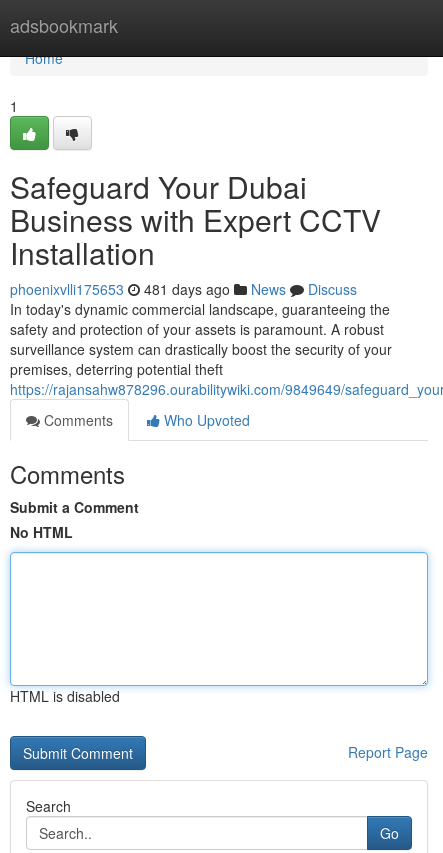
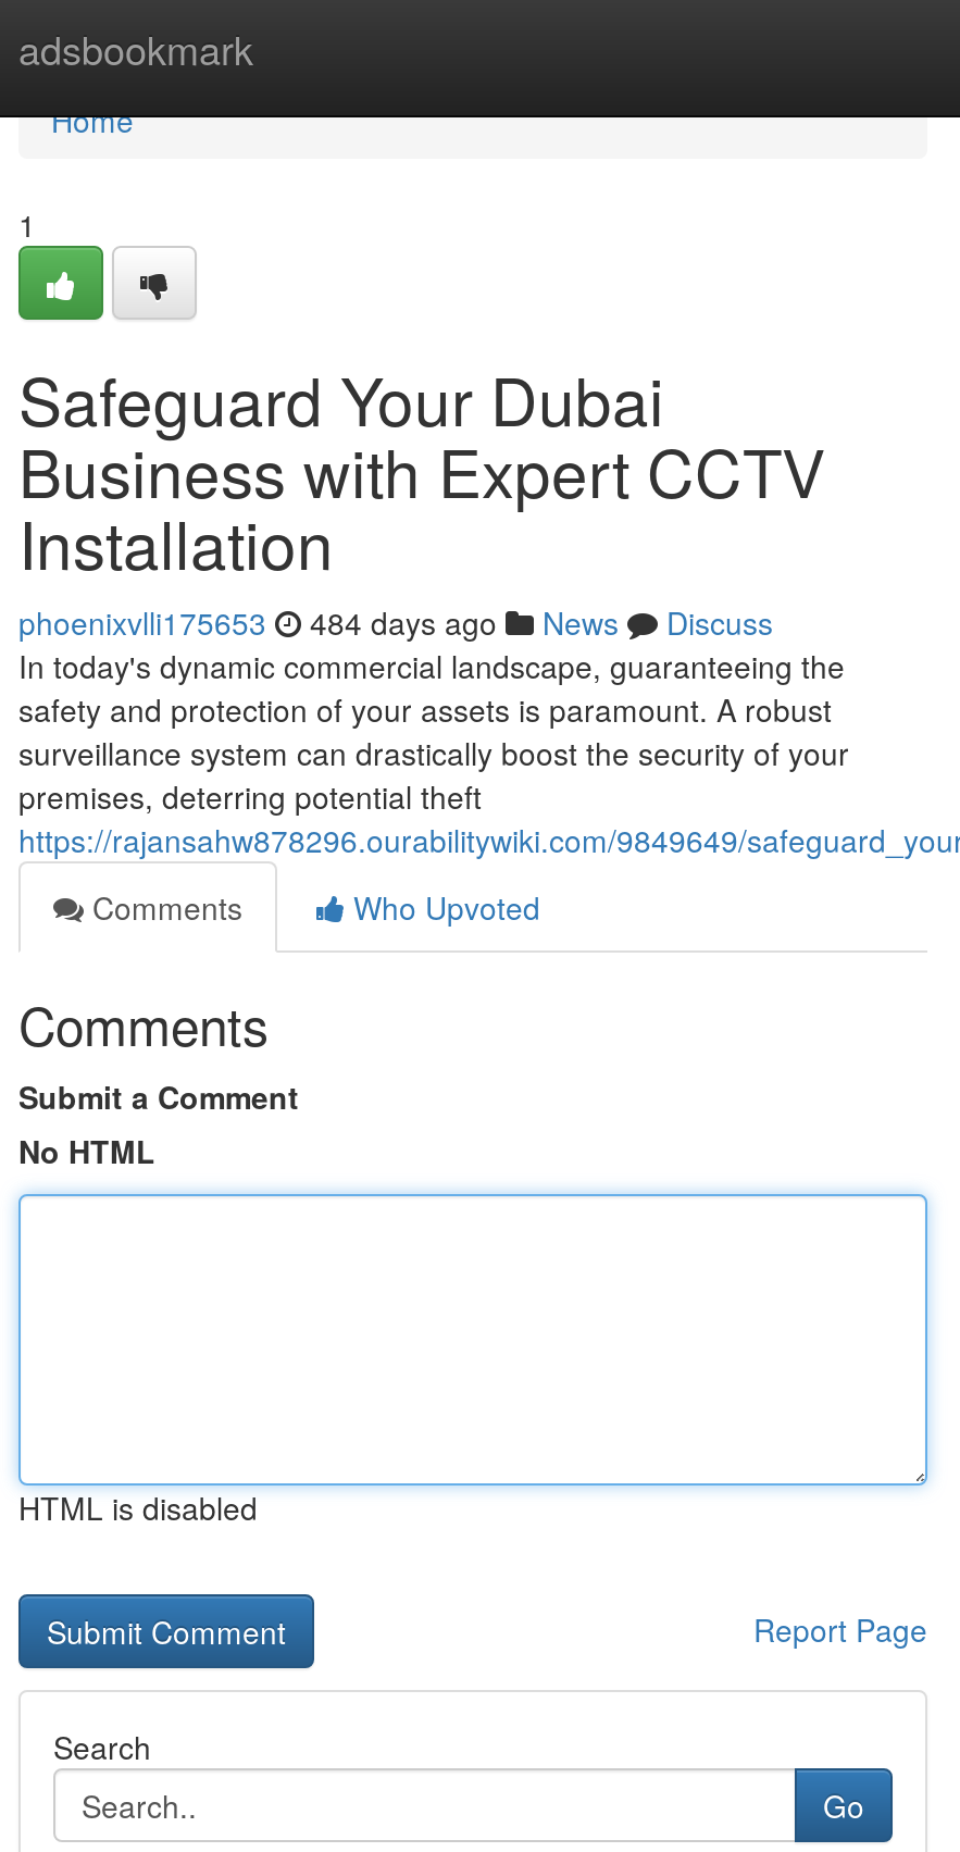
- phoenixvlli175653 481 days ago News Discuss
+ phoenixvlli175653 484 days ago News Discuss
